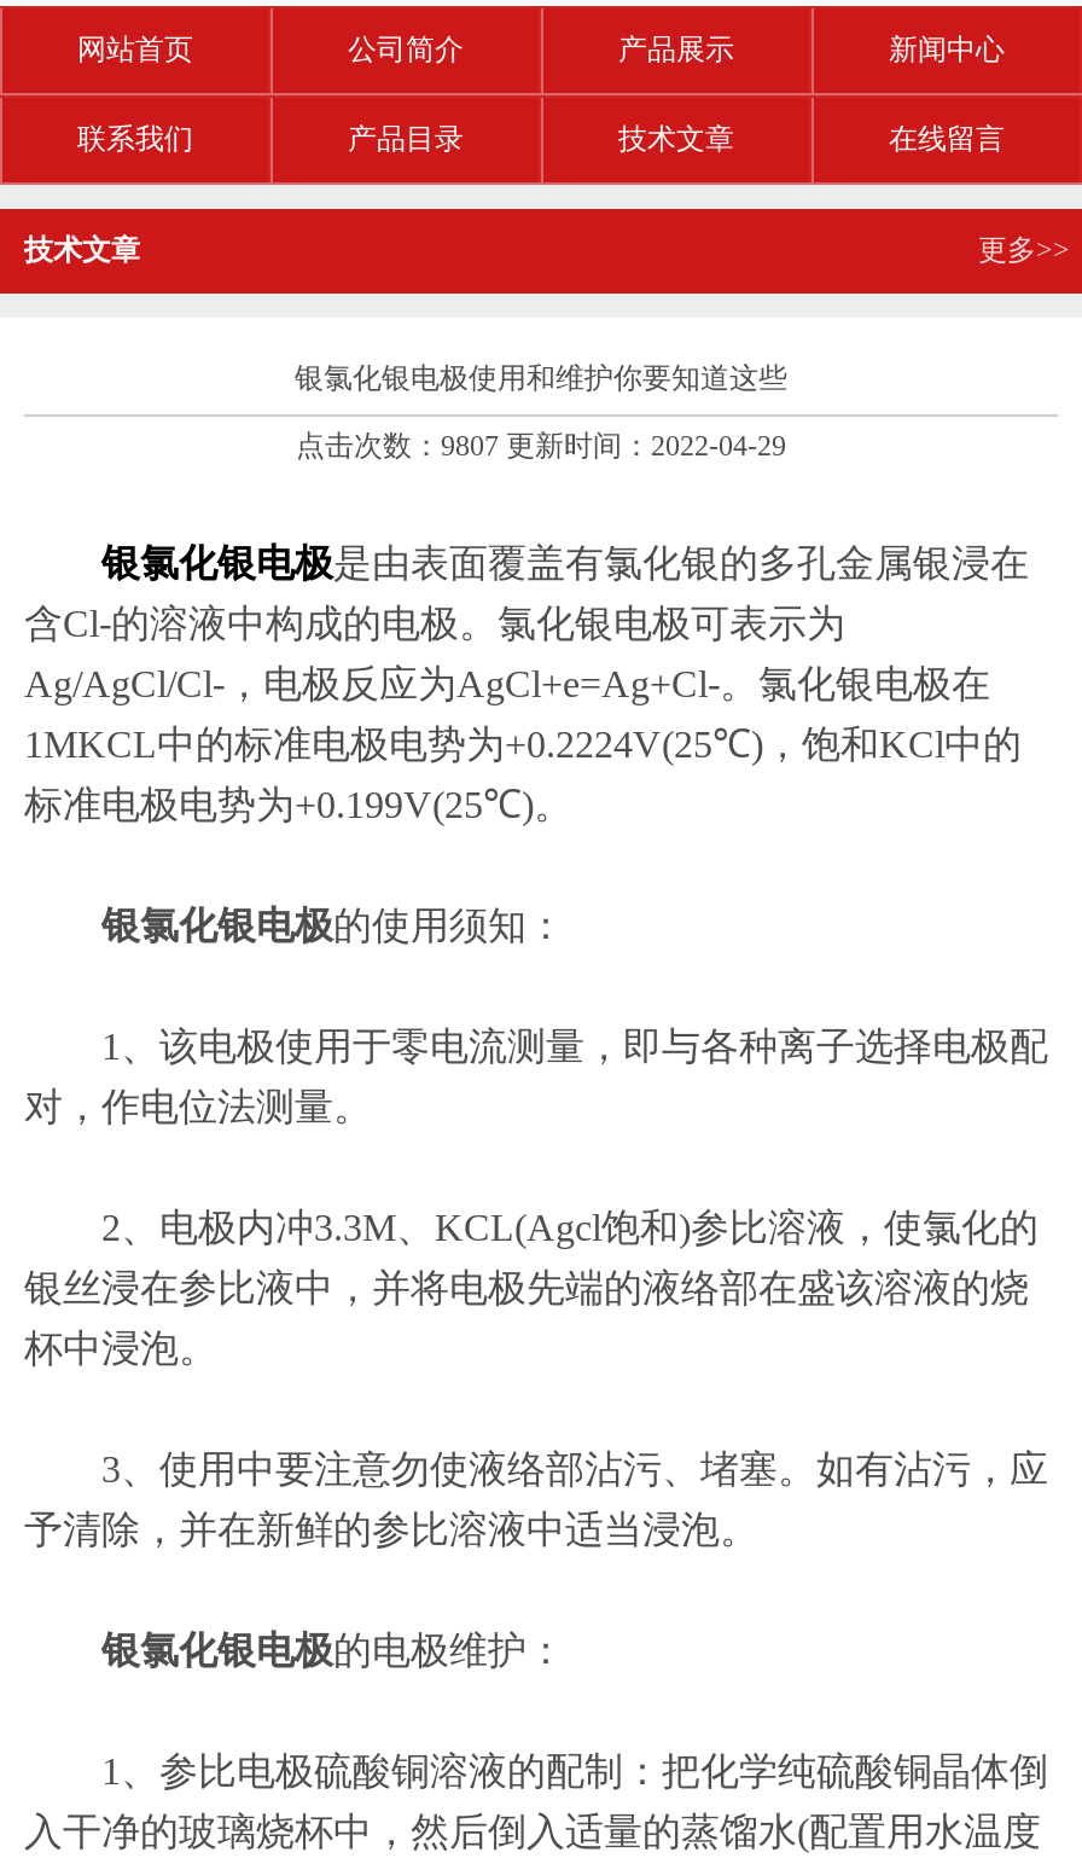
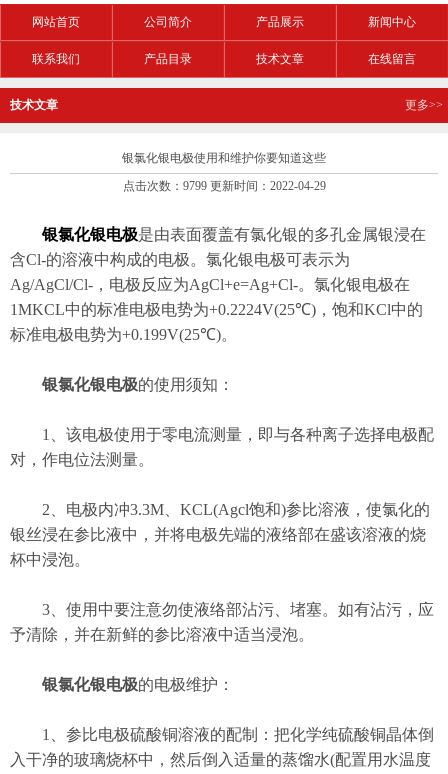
- 点击次数：9807 更新时间：2022-04-29
+ 点击次数：9799 更新时间：2022-04-29
